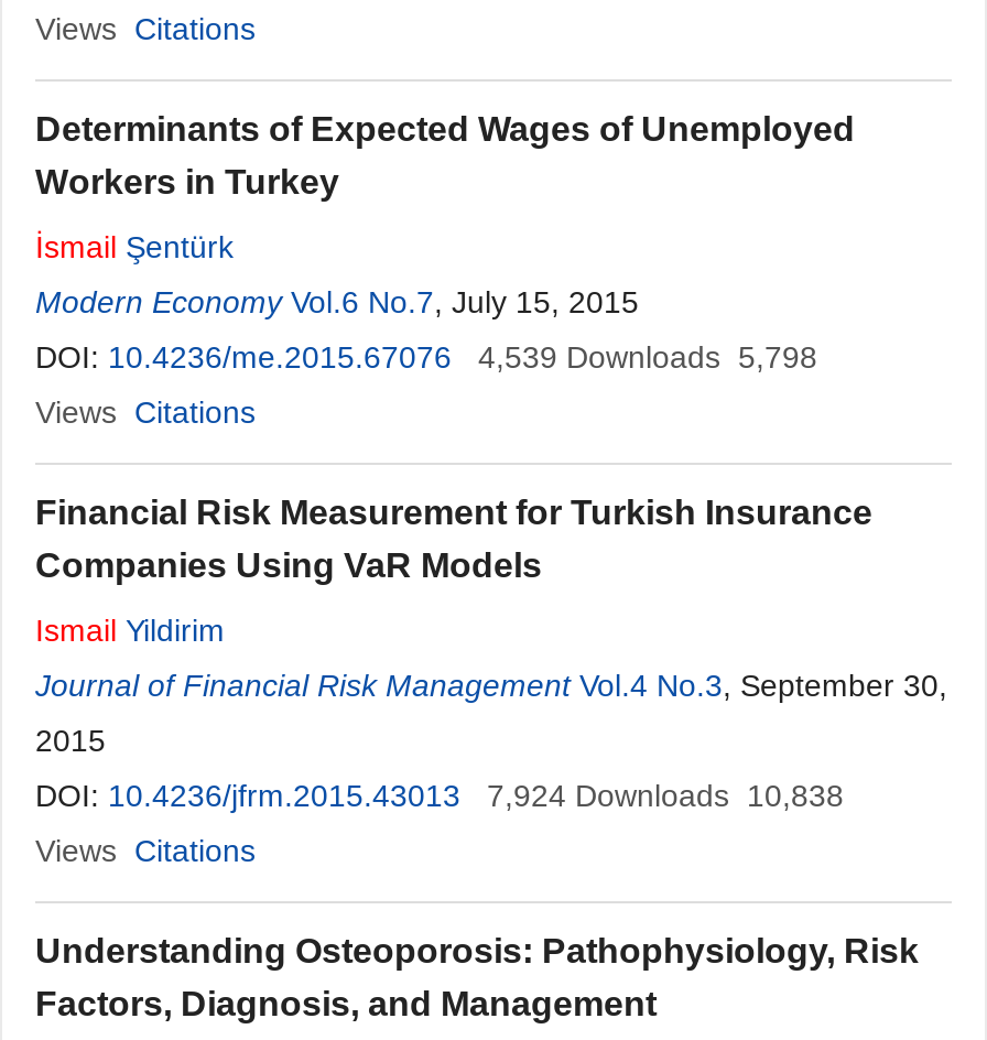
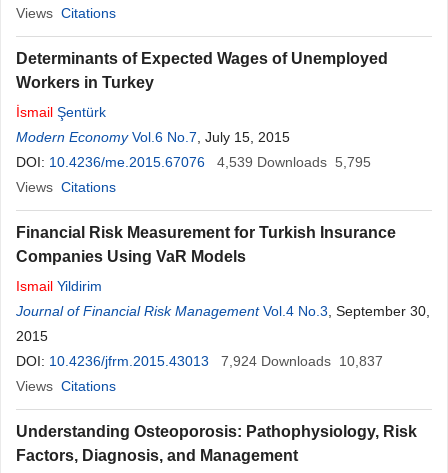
- DOI: 10.4236/me.2015.67076 4,539 Downloads 5,798
+ DOI: 10.4236/me.2015.67076 4,539 Downloads 5,795

- DOI: 10.4236/jfrm.2015.43013 7,924 Downloads 10,838
+ DOI: 10.4236/jfrm.2015.43013 7,924 Downloads 10,837
